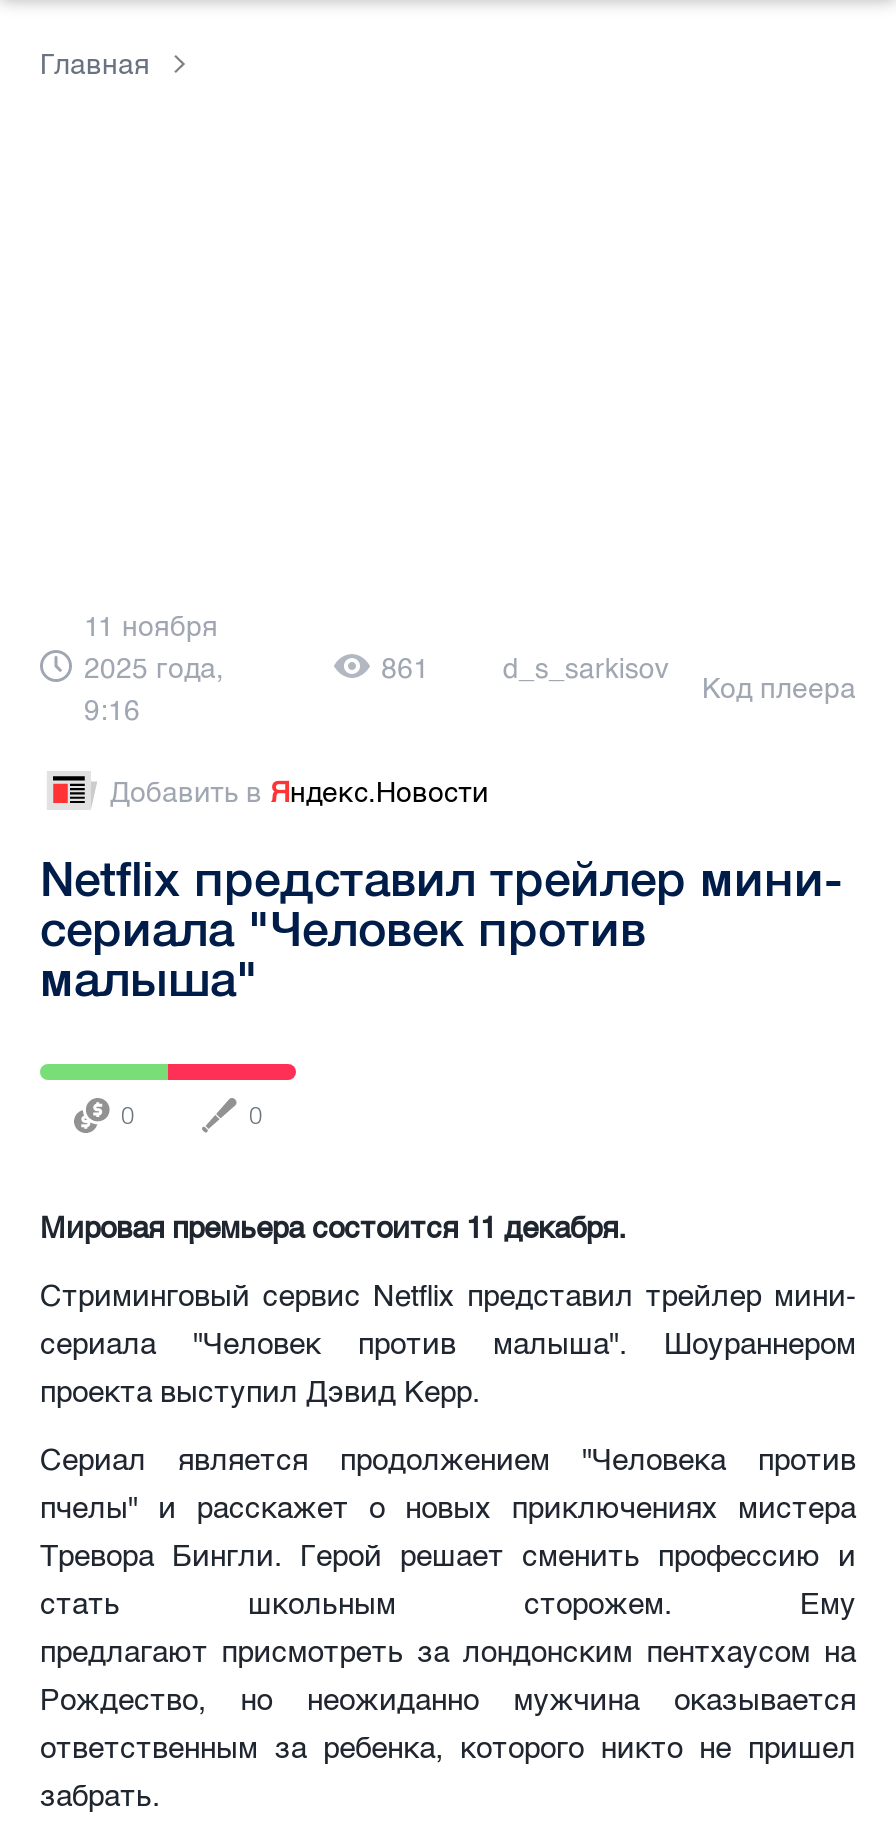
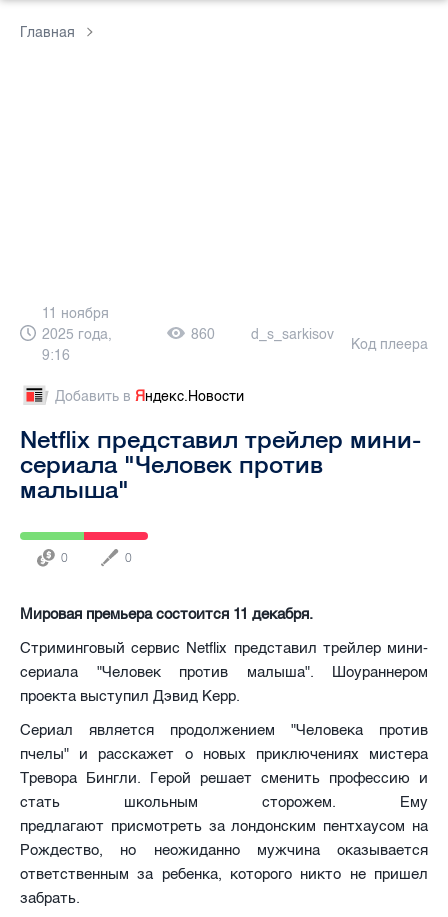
- 861
+ 860
